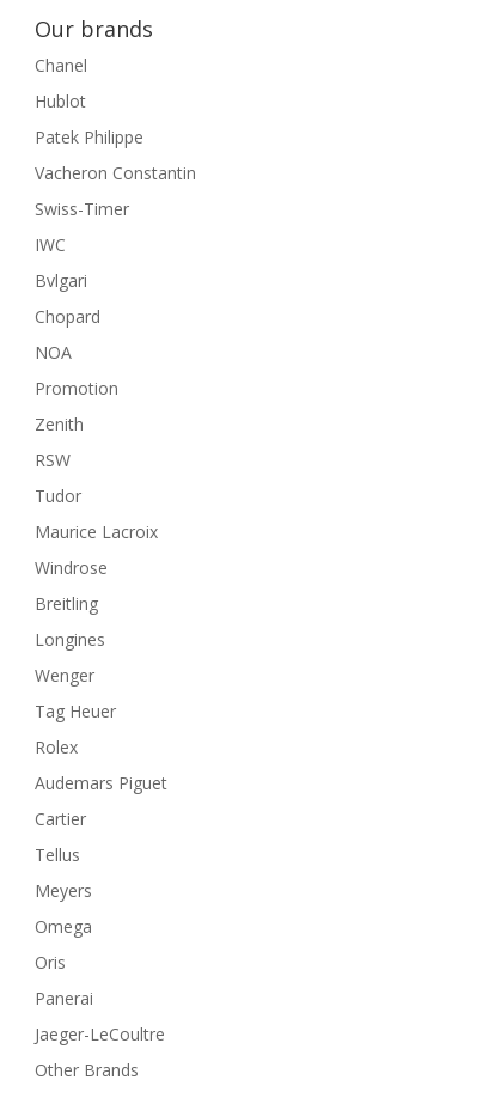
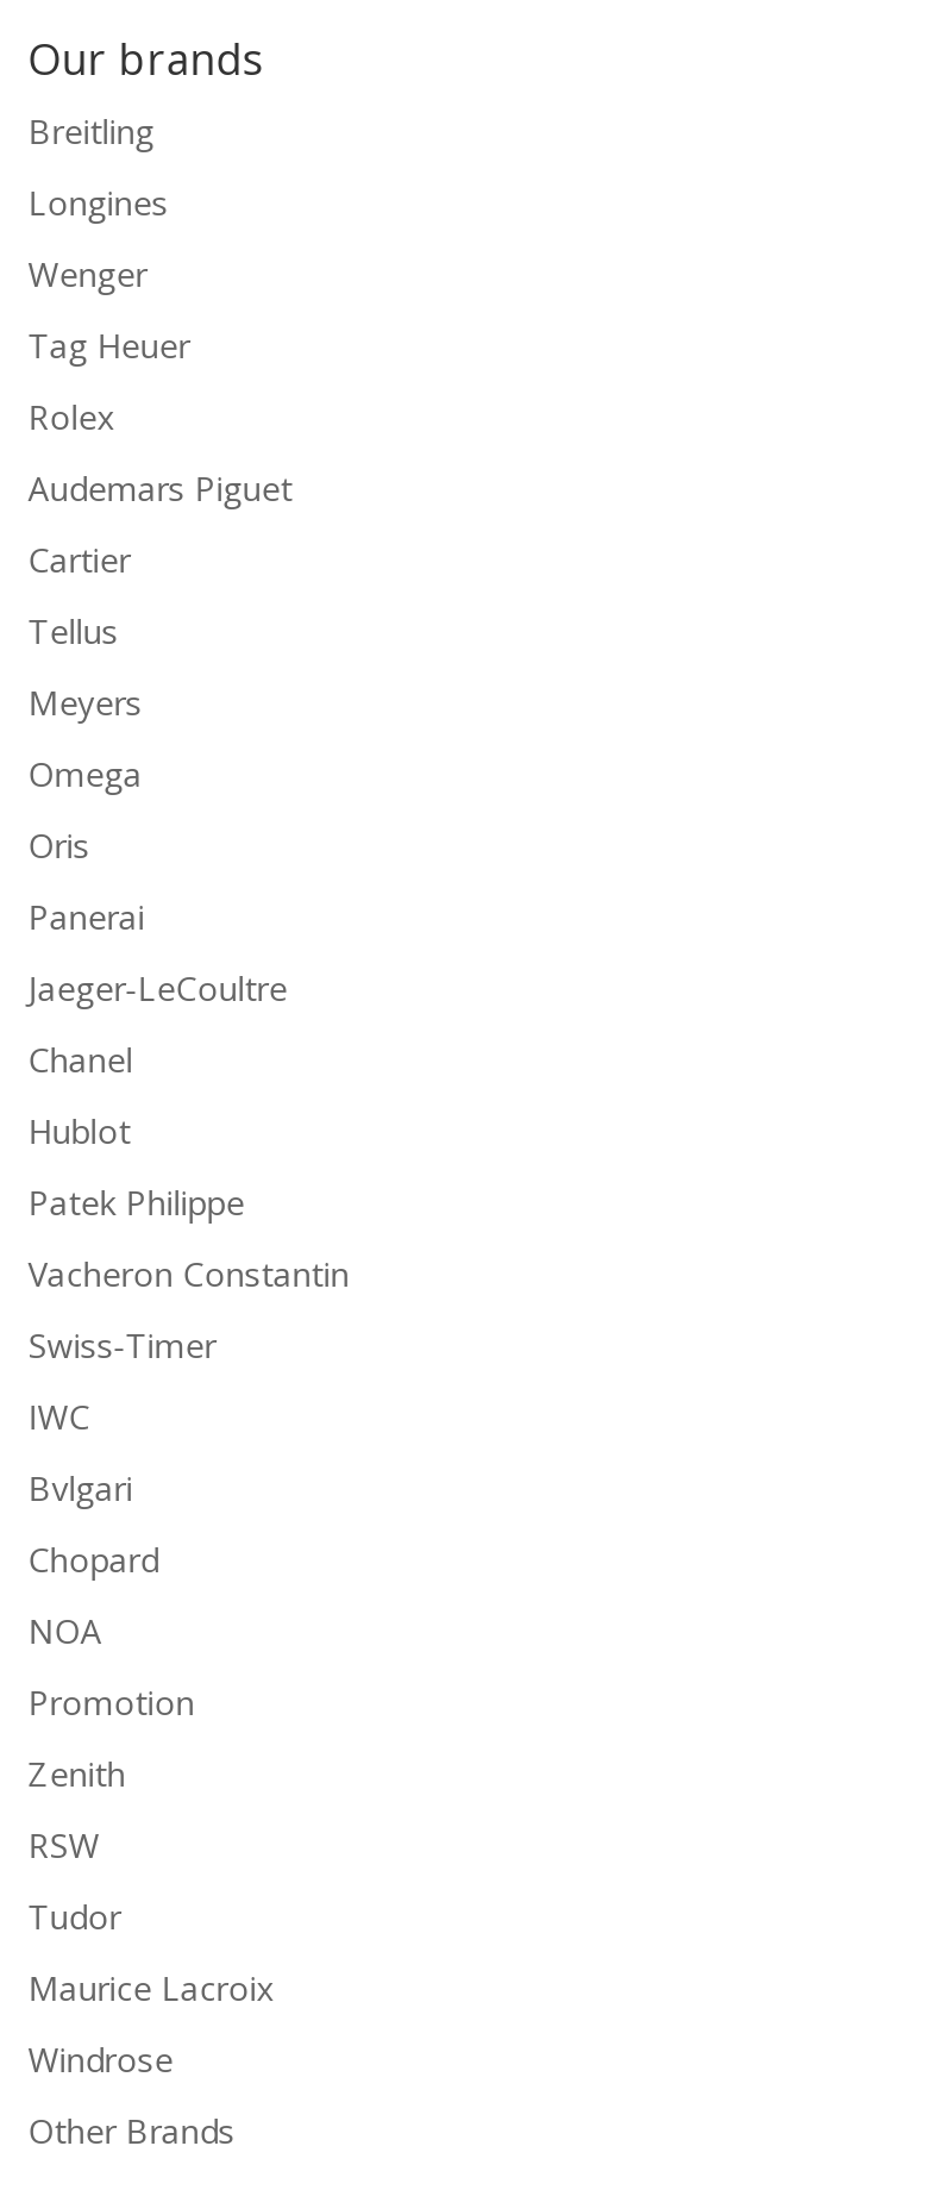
moved down: Chanel | Hublot | Patek Philippe | ... | Maurice Lacroix | Windrose

moved up: Breitling | Longines | Wenger | ... | Panerai | Jaeger-LeCoultre
